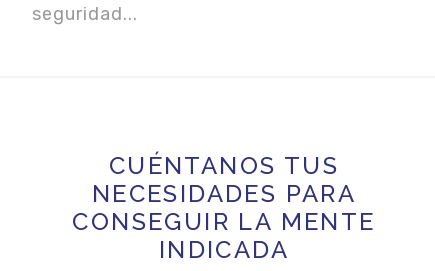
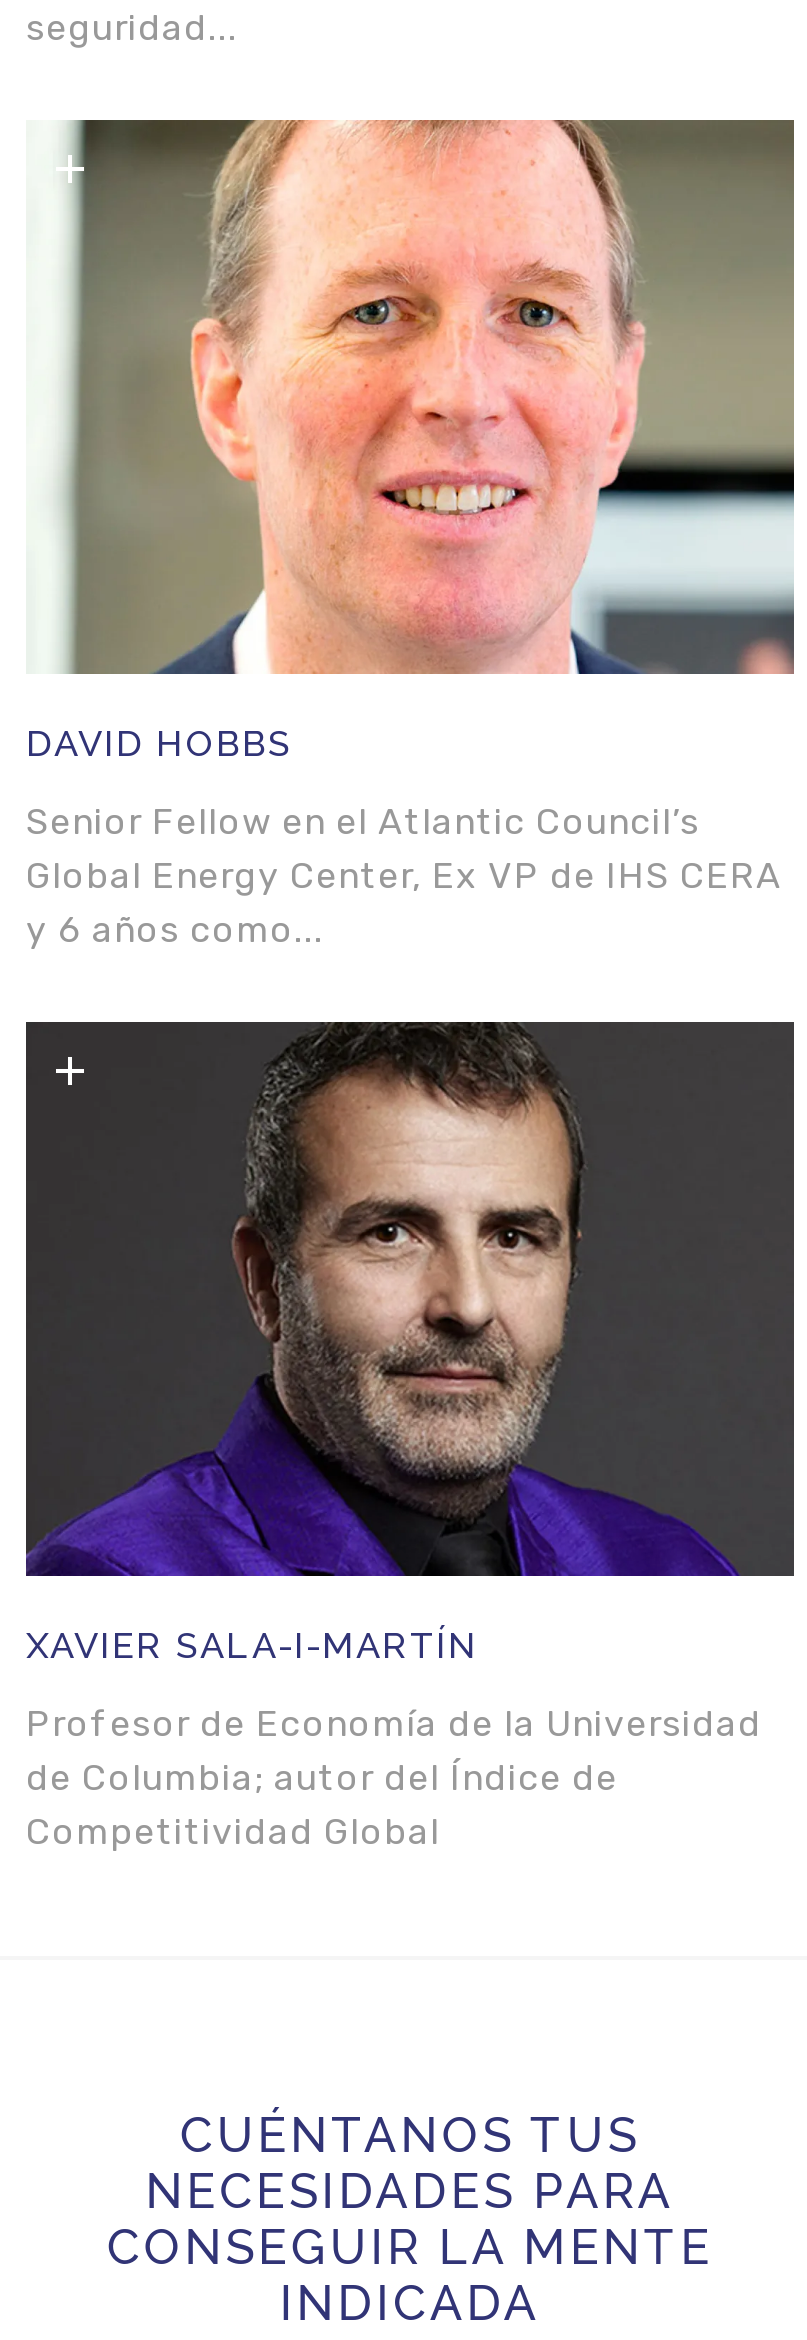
+ [image]
+ XAVIER SALA-I-MARTÍN
+ Profesor de Economía de la Universidad
+ de Columbia; autor del Índice de
+ Competitividad Global

+ [image]
+ DAVID HOBBS
+ Senior Fellow en el Atlantic Council’s
+ Global Energy Center, Ex VP de IHS CERA
+ y 6 años como...
